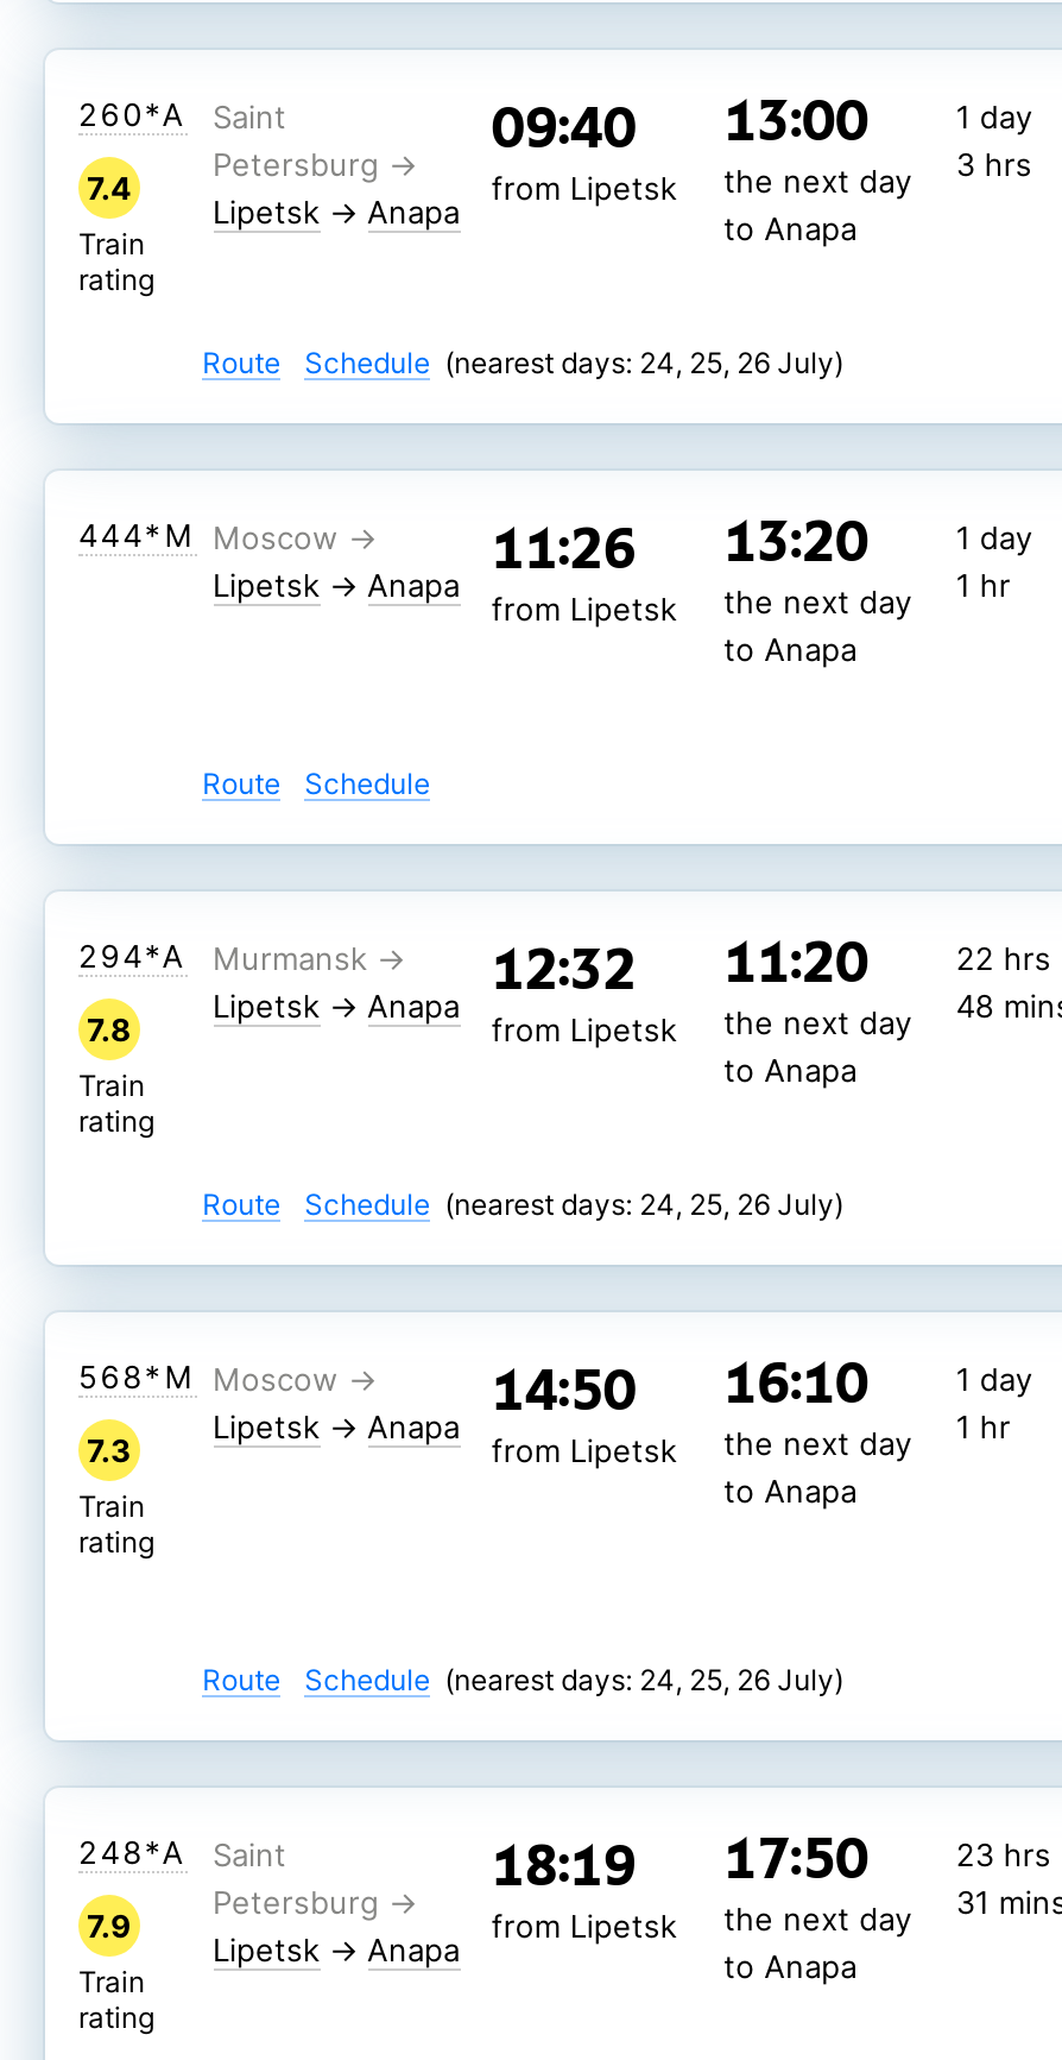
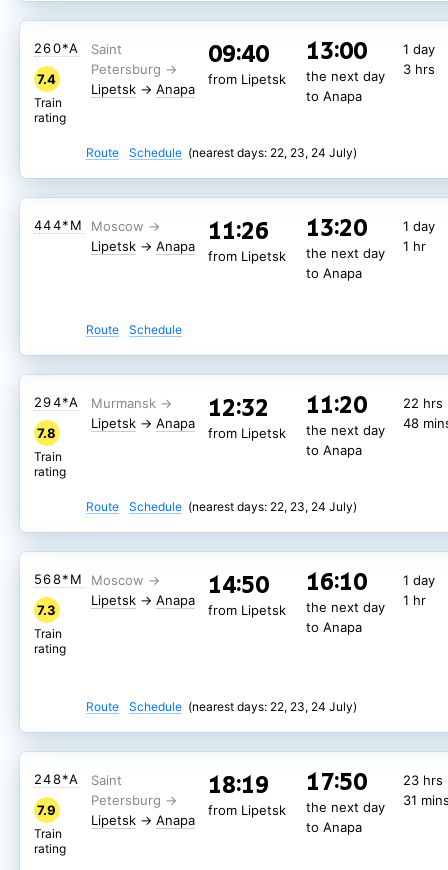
- Schedule (nearest days: 24, 25, 26 July)
+ Schedule (nearest days: 22, 23, 24 July)

- Schedule (nearest days: 24, 25, 26 July)
+ Schedule (nearest days: 22, 23, 24 July)

- Schedule (nearest days: 24, 25, 26 July)
+ Schedule (nearest days: 22, 23, 24 July)
